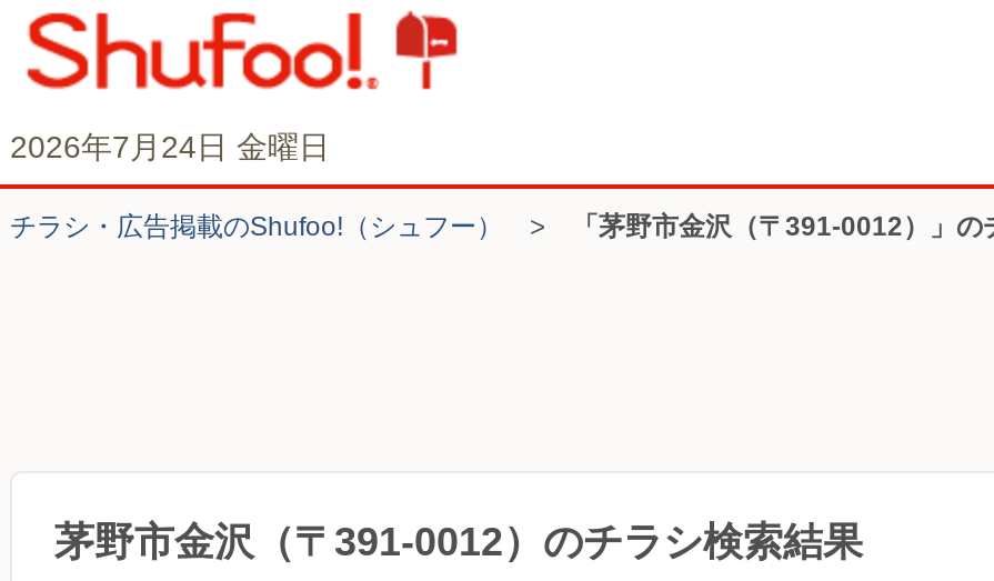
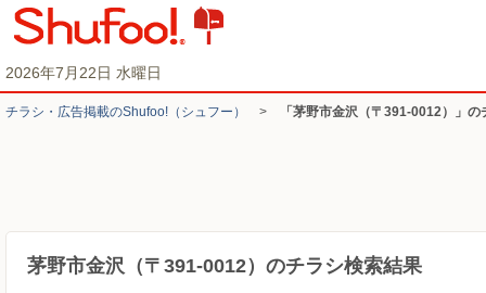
- 2026年7月24日 金曜日
+ 2026年7月22日 水曜日
